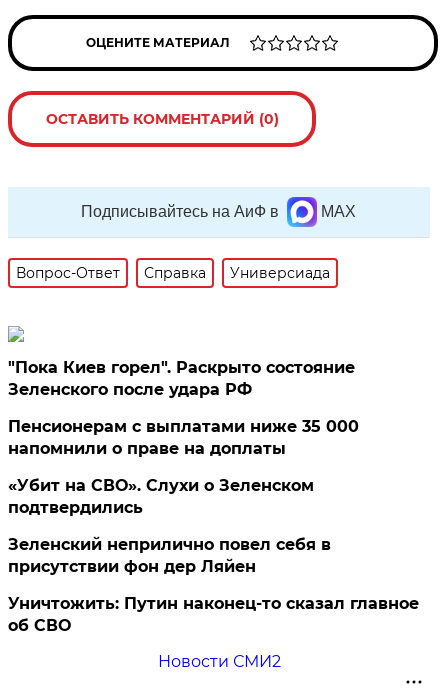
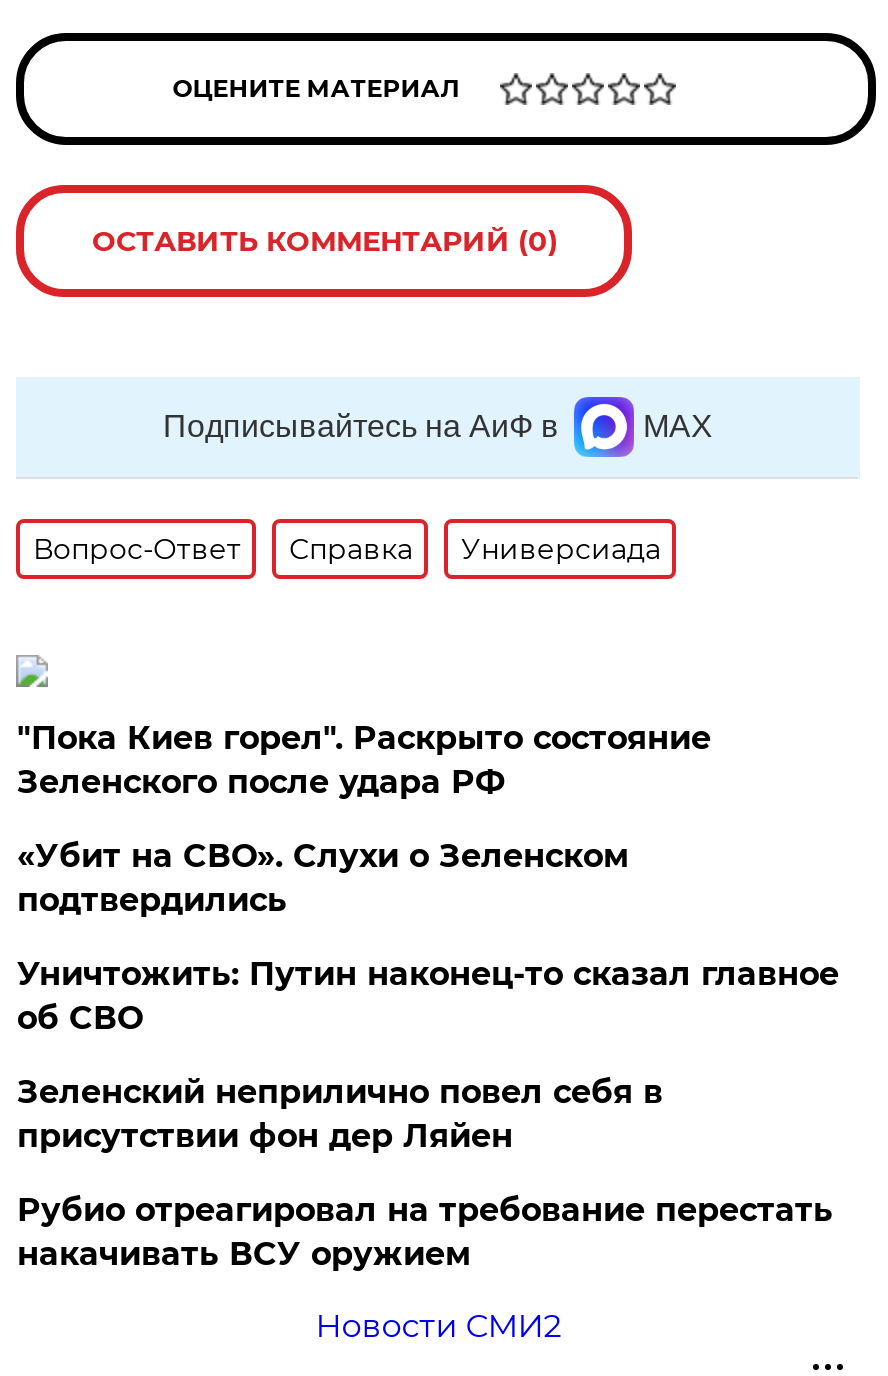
- Пенсионерам с выплатами ниже 35 000
- напомнили о праве на доплаты

moved up: «Убит на СВО». Слухи о Зеленском | подтвердились

+ Рубио отреагировал на требование перестать
+ накачивать ВСУ оружием

moved up: Уничтожить: Путин наконец-то сказал главное | об СВО
